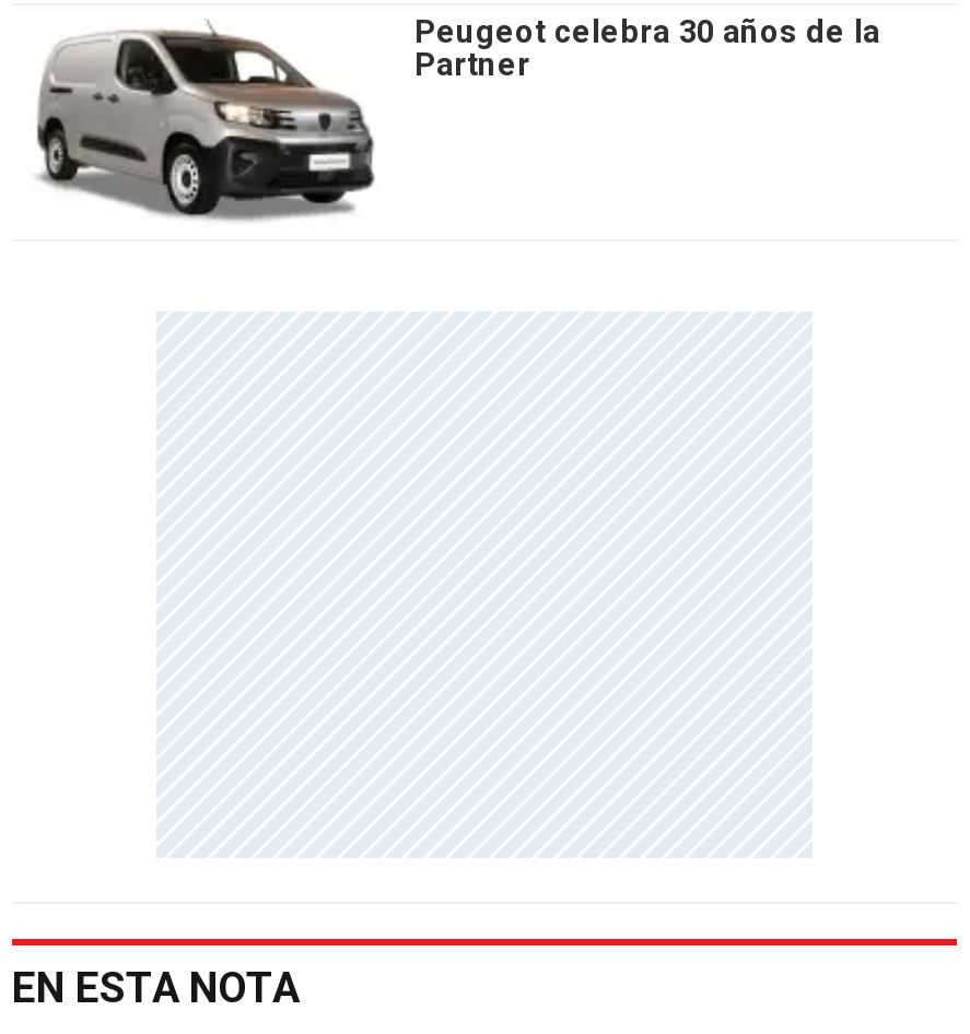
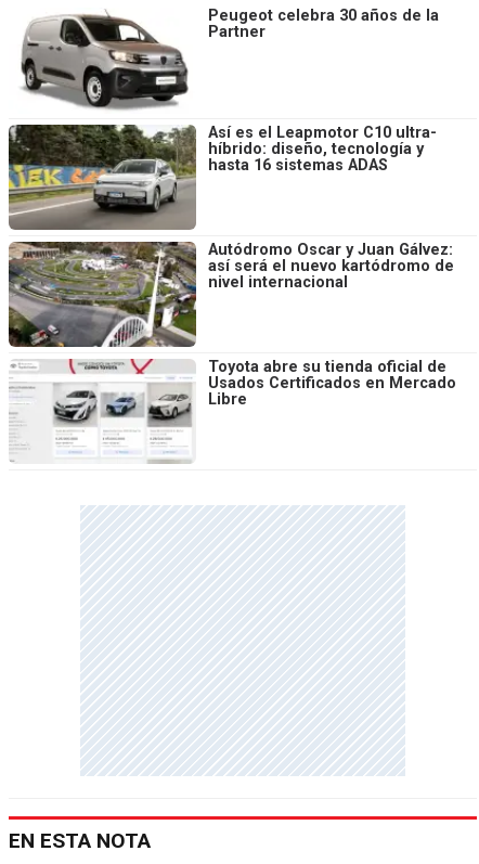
+ [image]
+ Así es el Leapmotor C10 ultra-
+ híbrido: diseño, tecnología y
+ hasta 16 sistemas ADAS

+ [image]
+ Autódromo Oscar y Juan Gálvez:
+ así será el nuevo kartódromo de
+ nivel internacional

+ [image]
+ Toyota abre su tienda oficial de
+ Usados Certificados en Mercado
+ Libre
